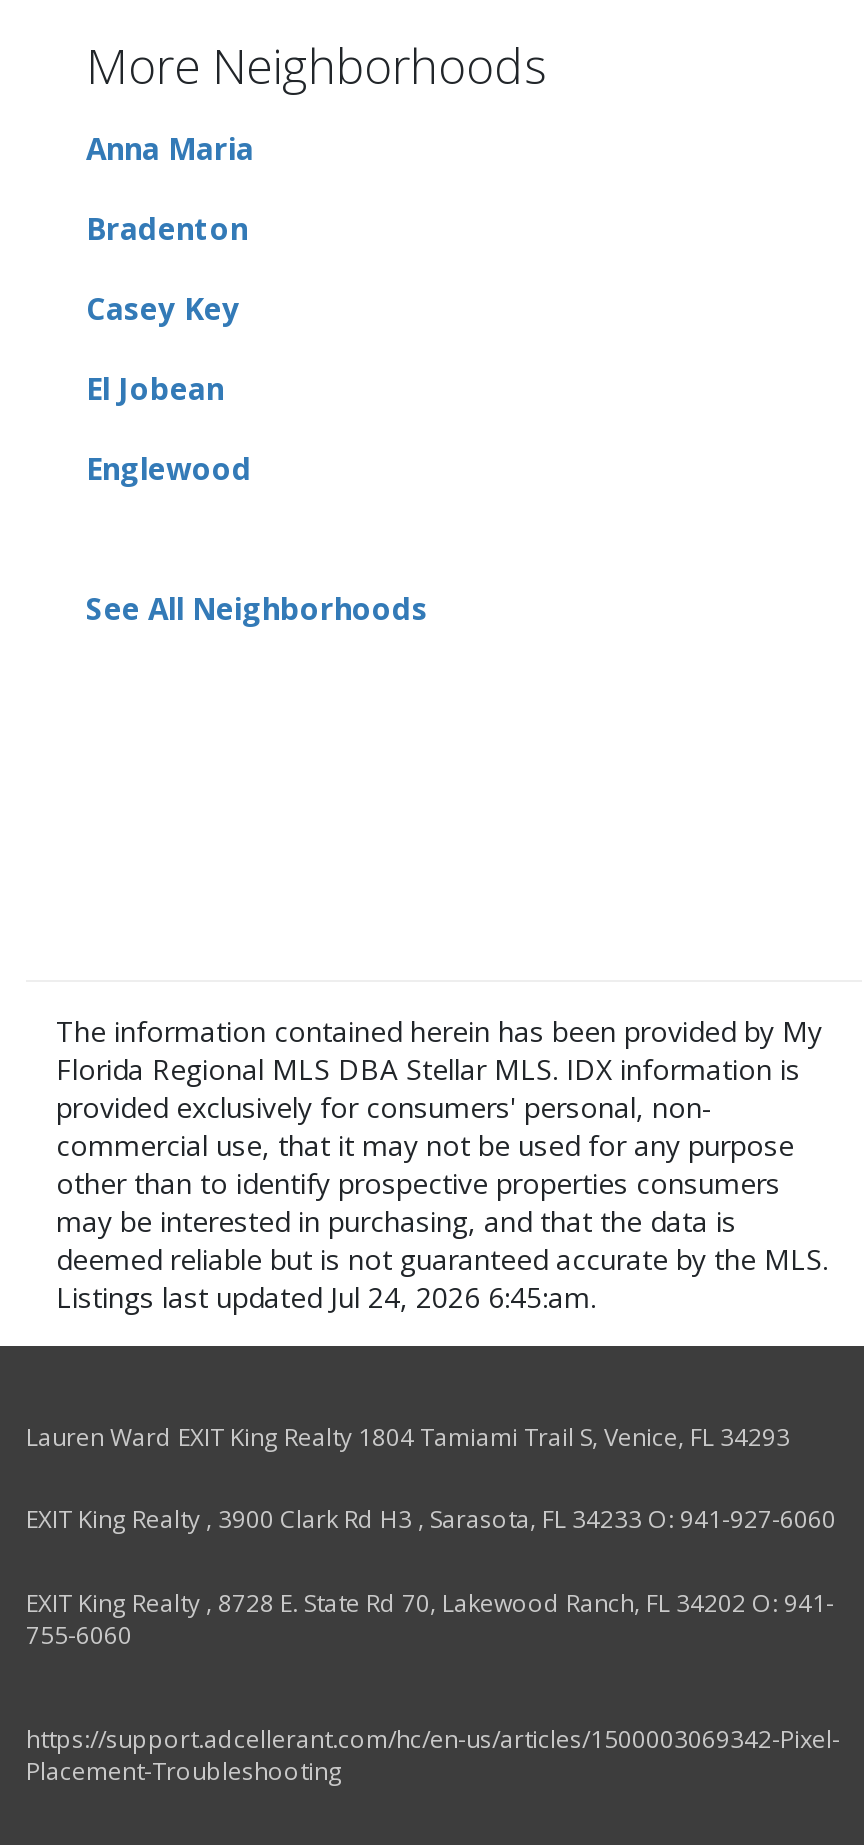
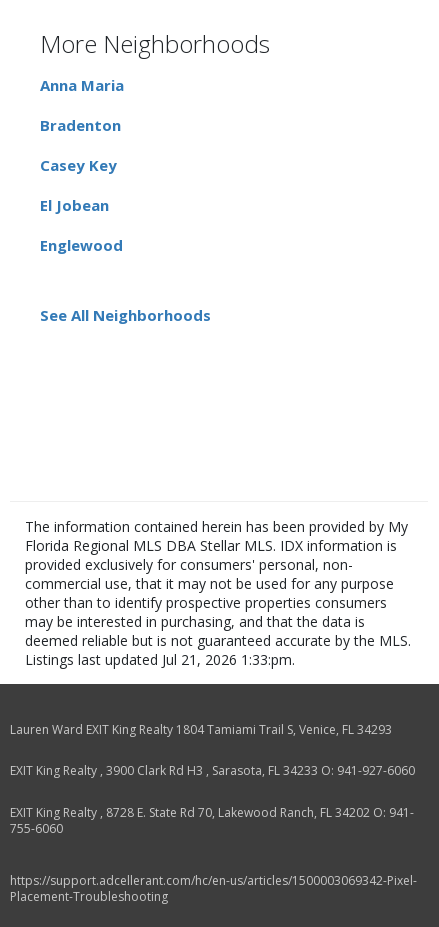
- Listings last updated Jul 24, 2026 6:45:am.
+ Listings last updated Jul 21, 2026 1:33:pm.
